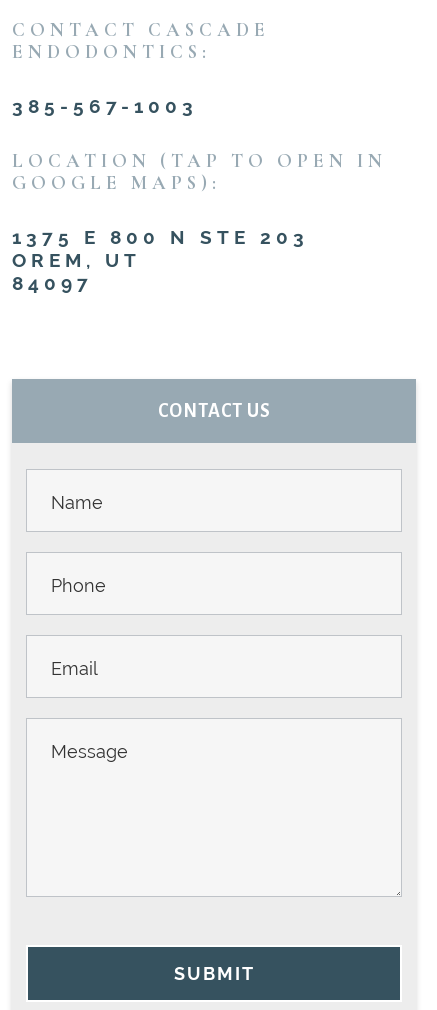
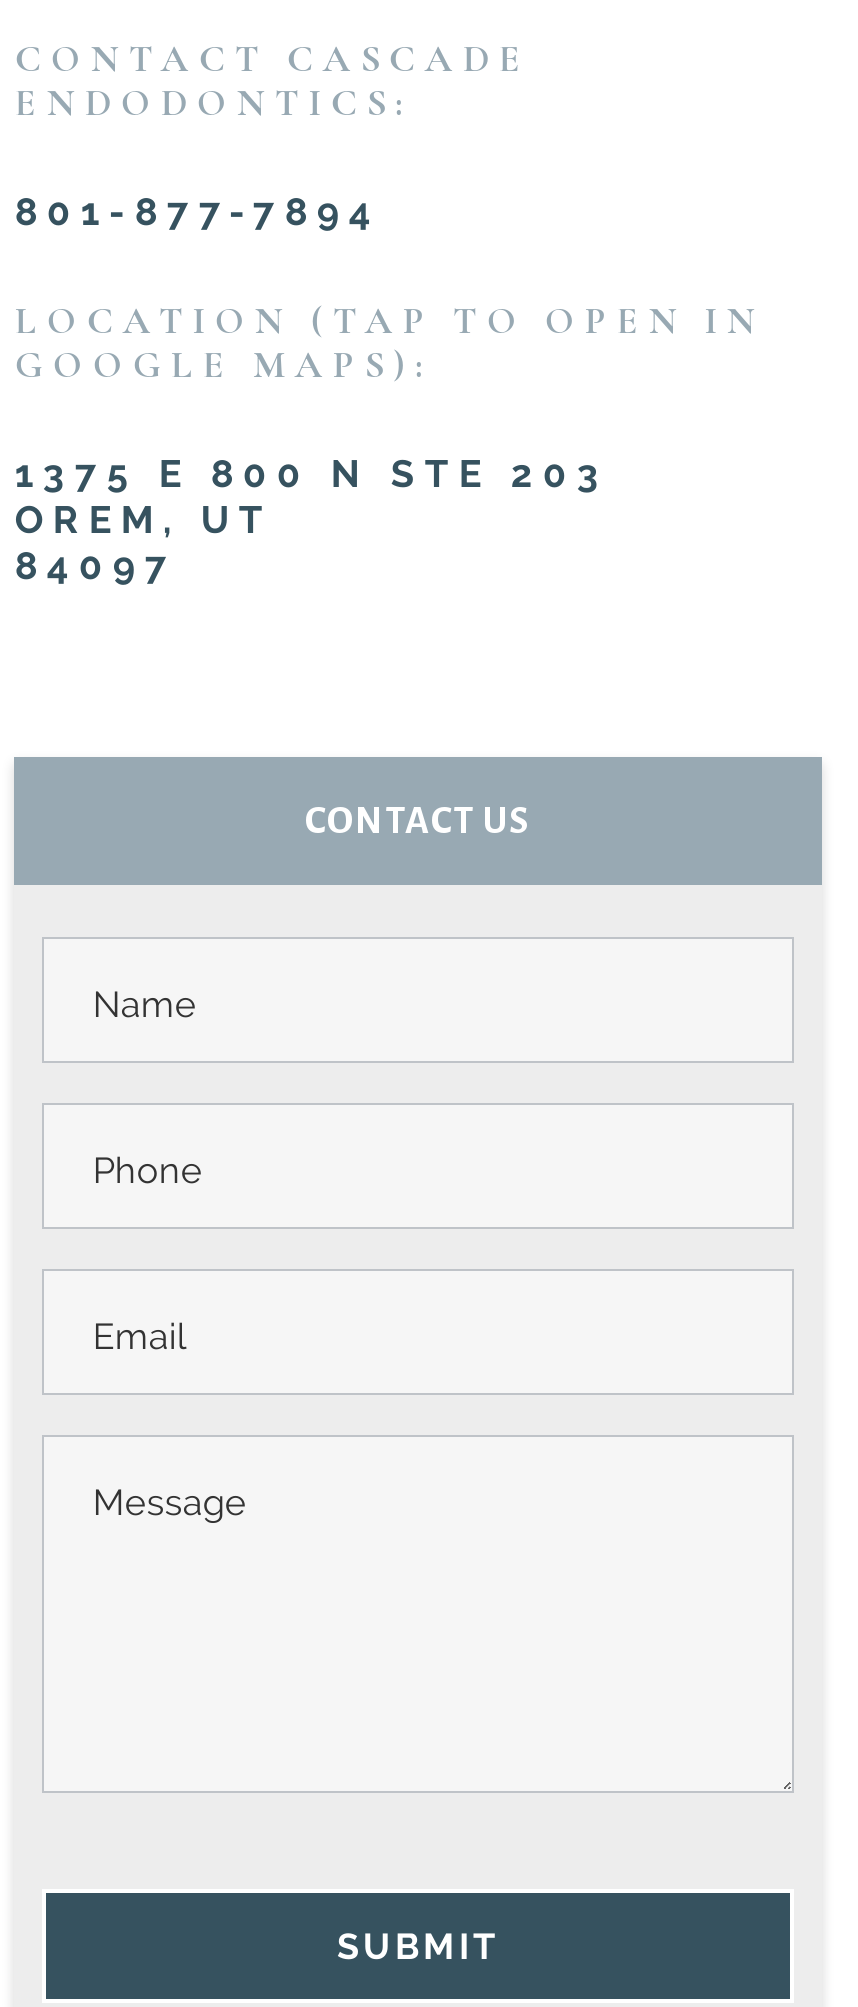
- 385-567-1003
+ 801-877-7894
